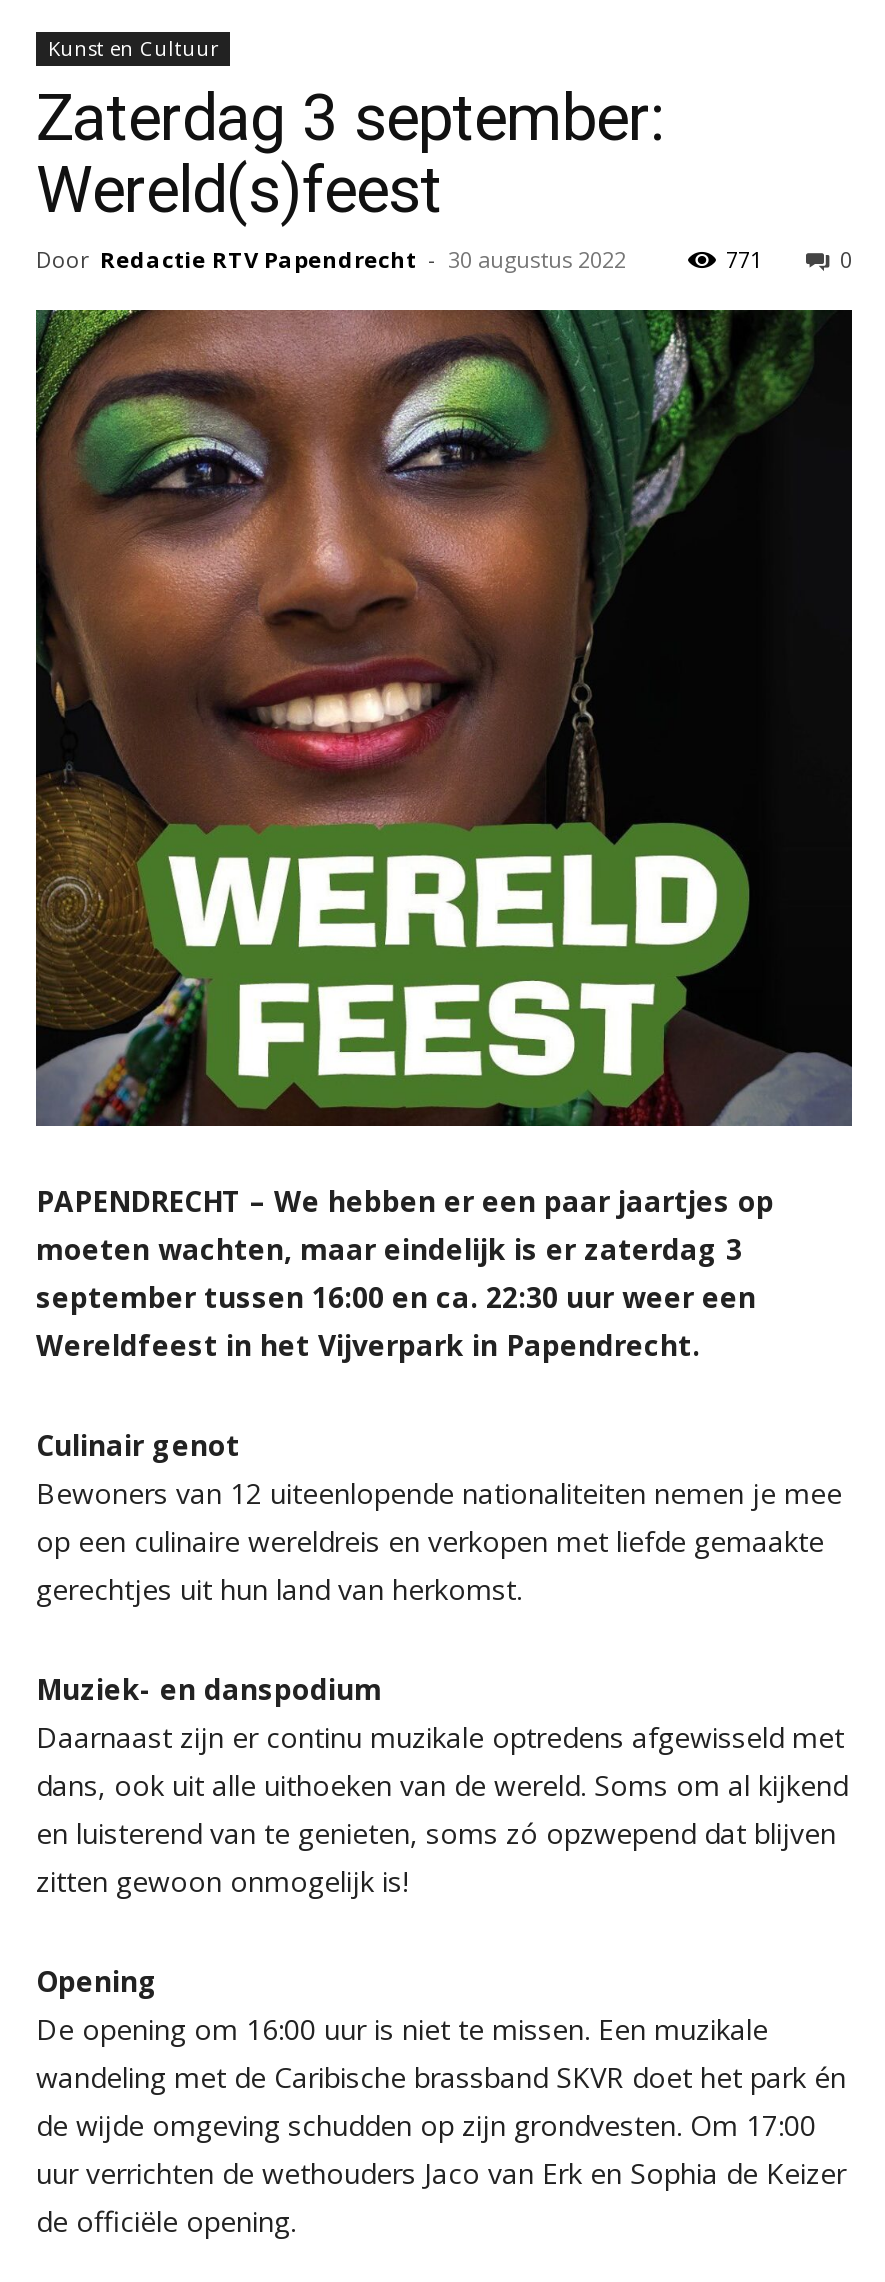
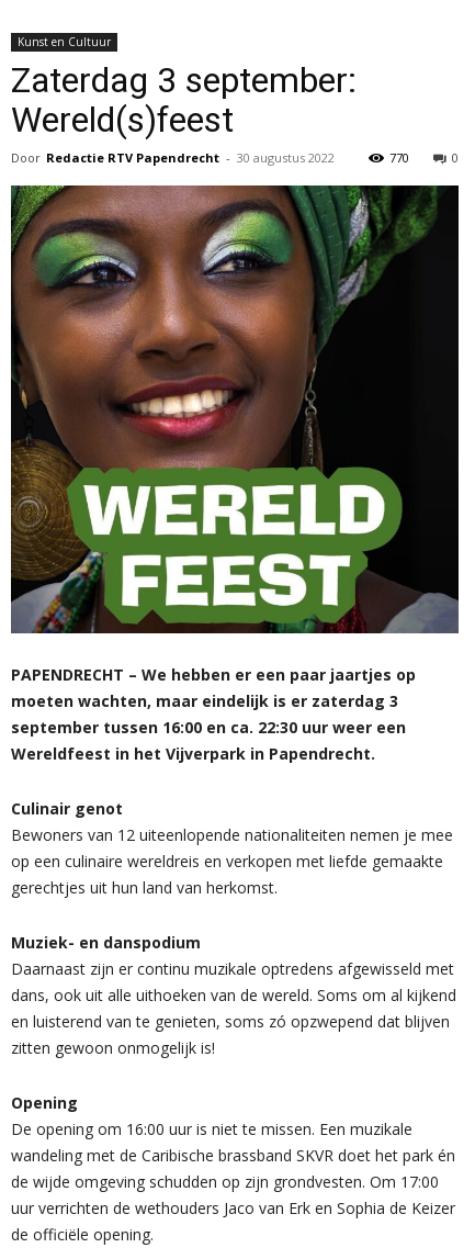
- 771
+ 770
